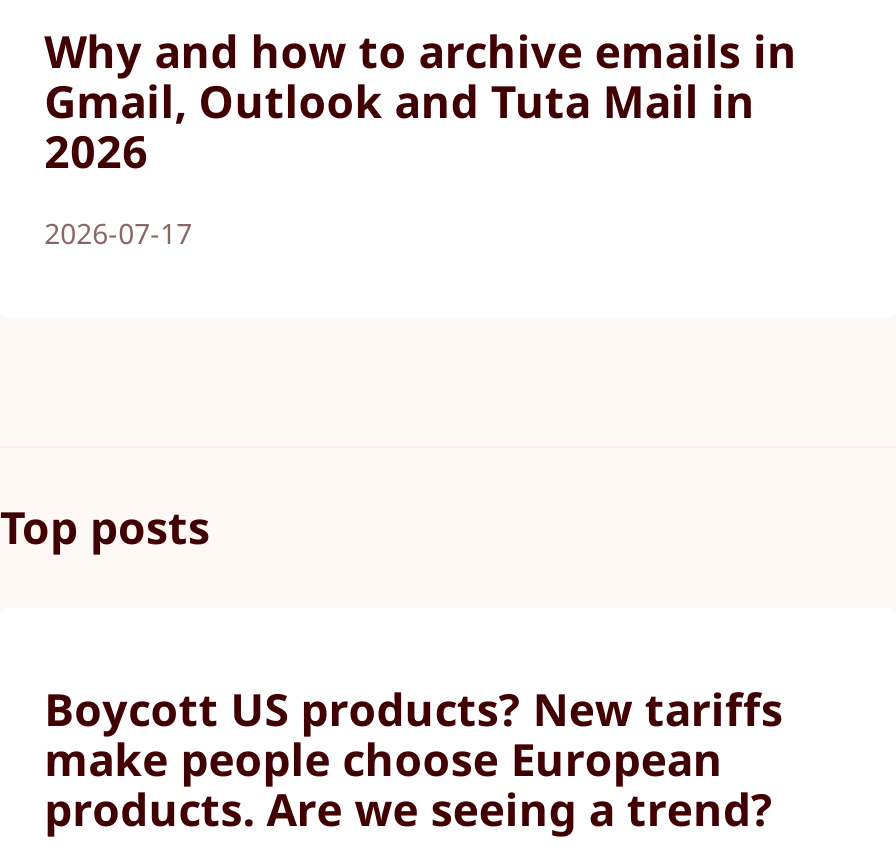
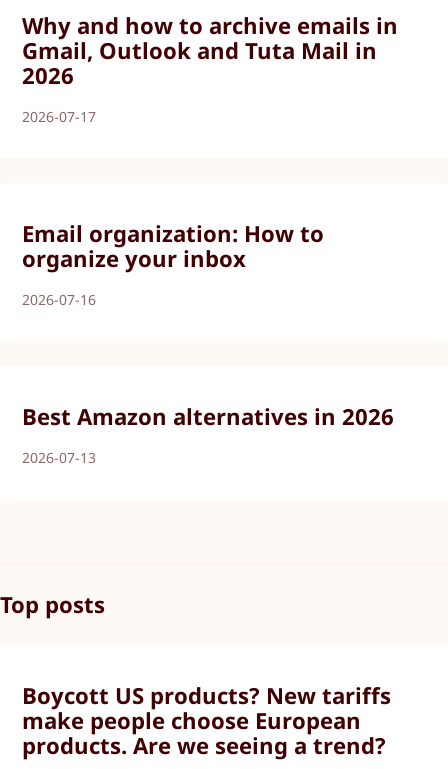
+ Email organization: How to
+ organize your inbox
+ 2026-07-16

+ Best Amazon alternatives in 2026
+ 2026-07-13
